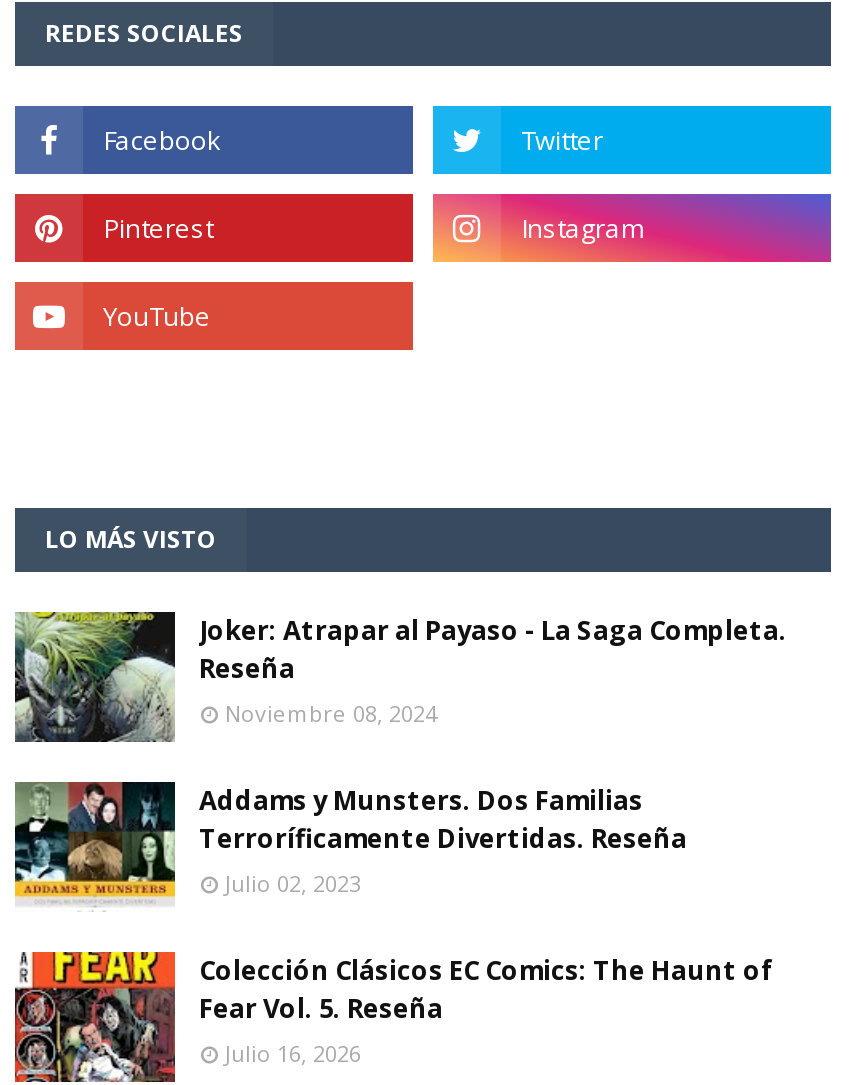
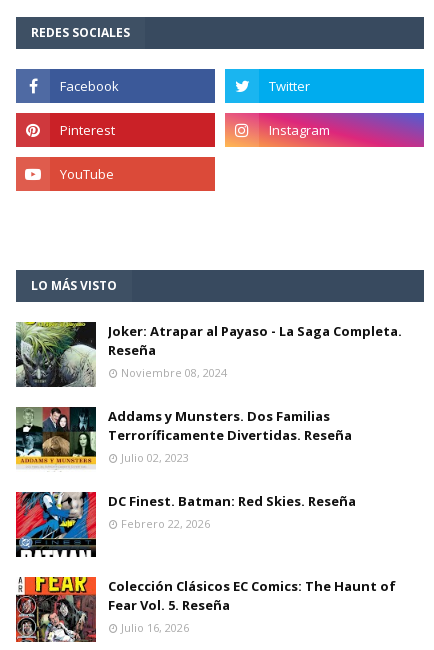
+ [image]
+ DC Finest. Batman: Red Skies. Reseña
+ Febrero 22, 2026
